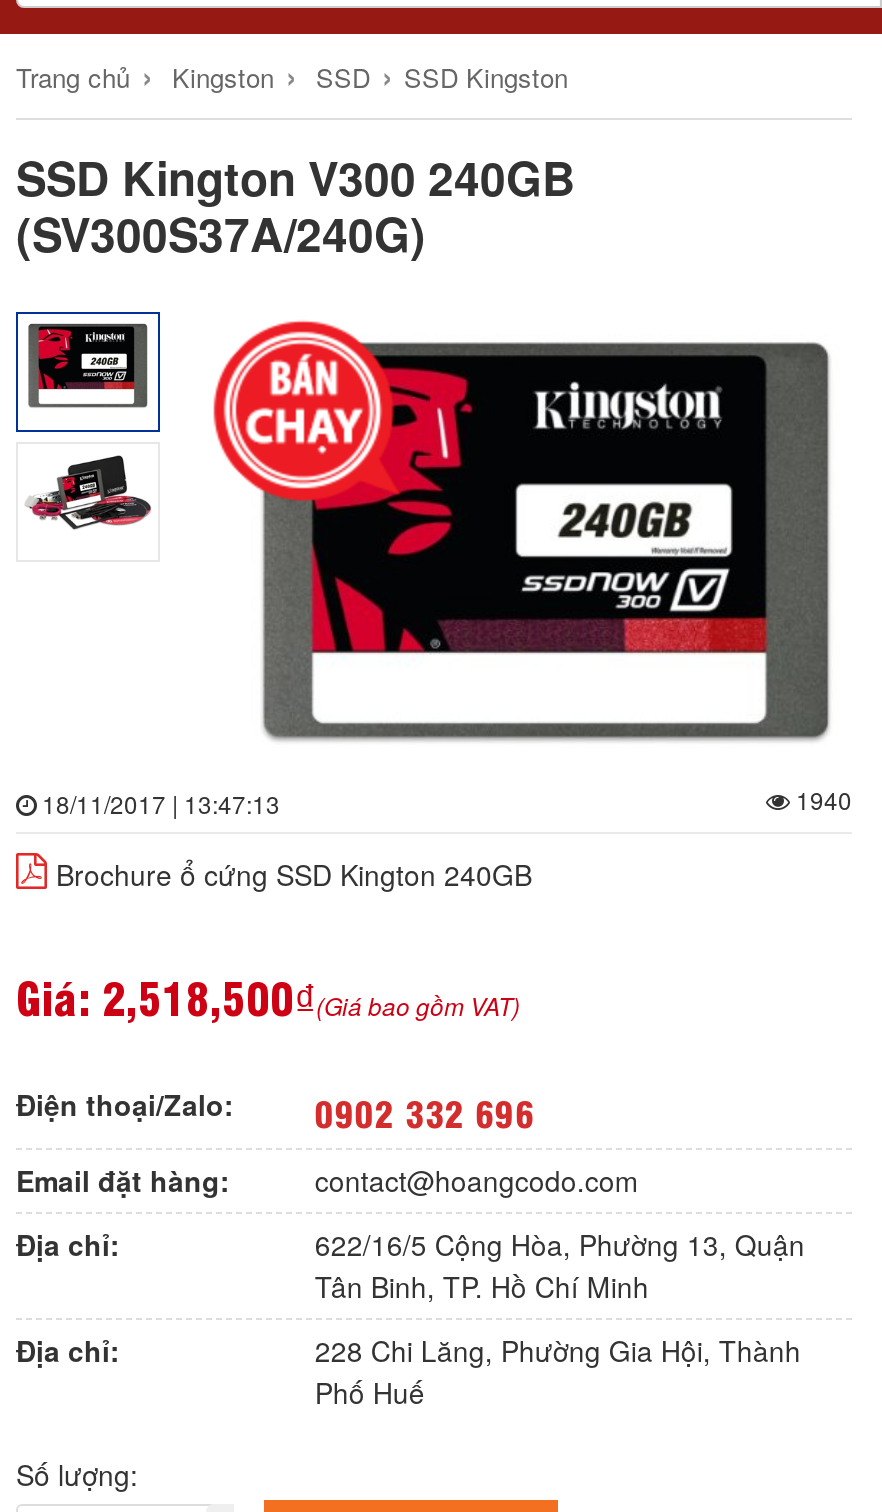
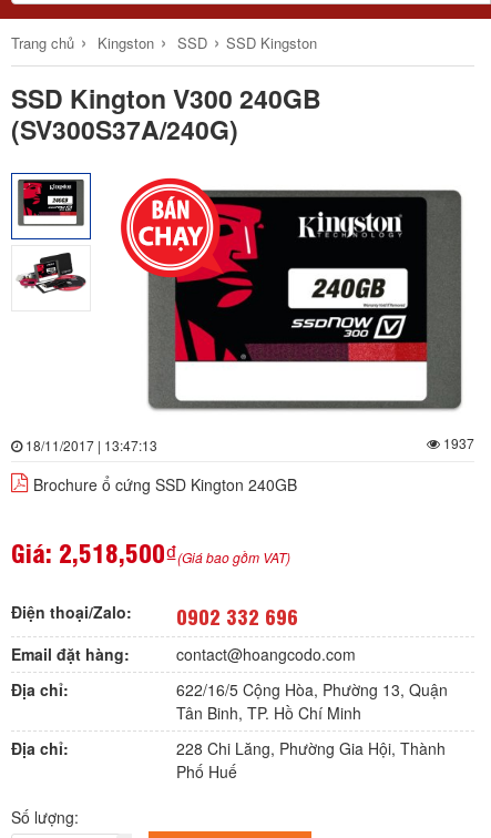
- 1940
+ 1937
